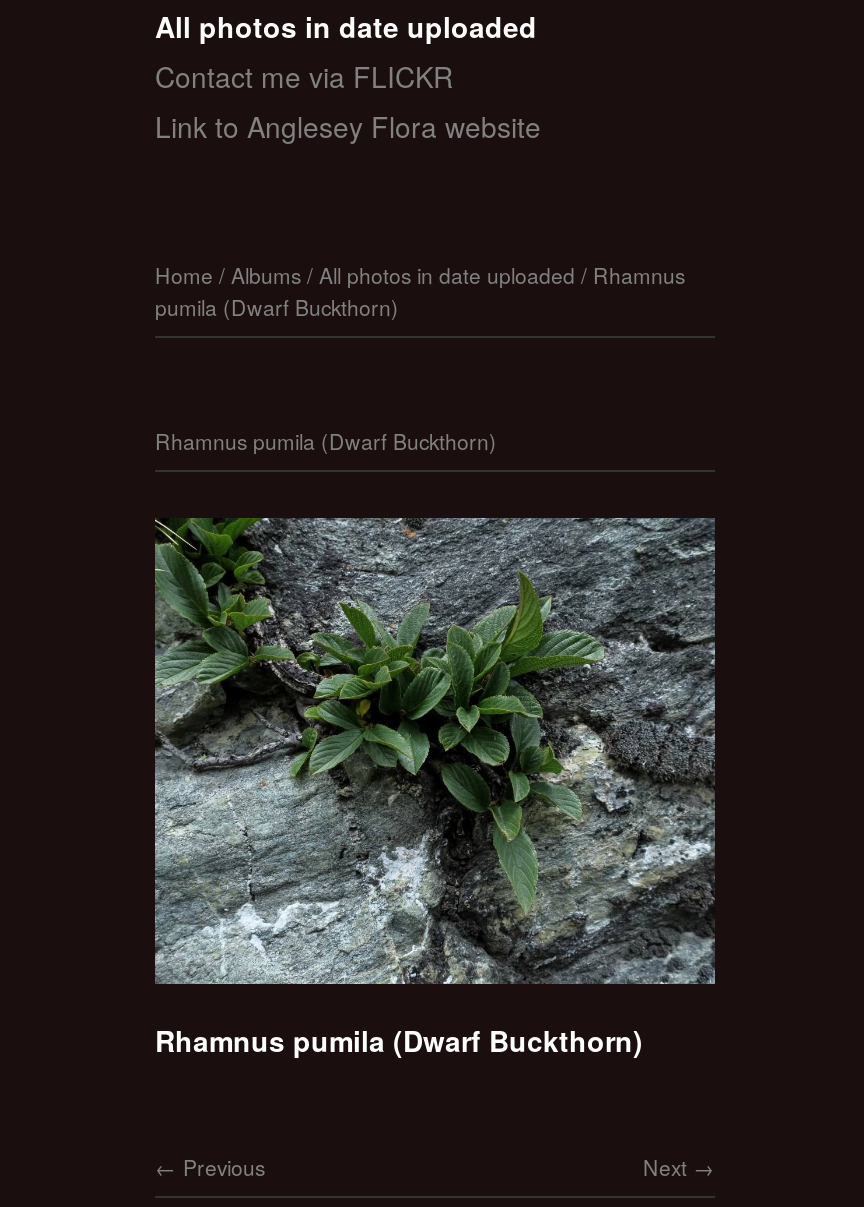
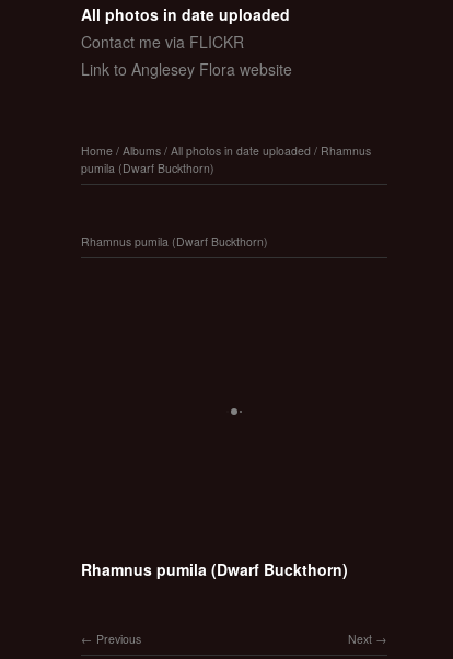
- [image]
